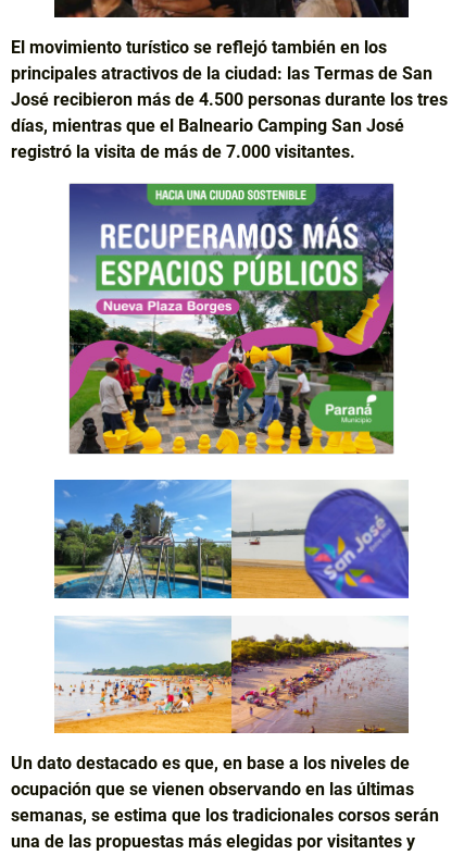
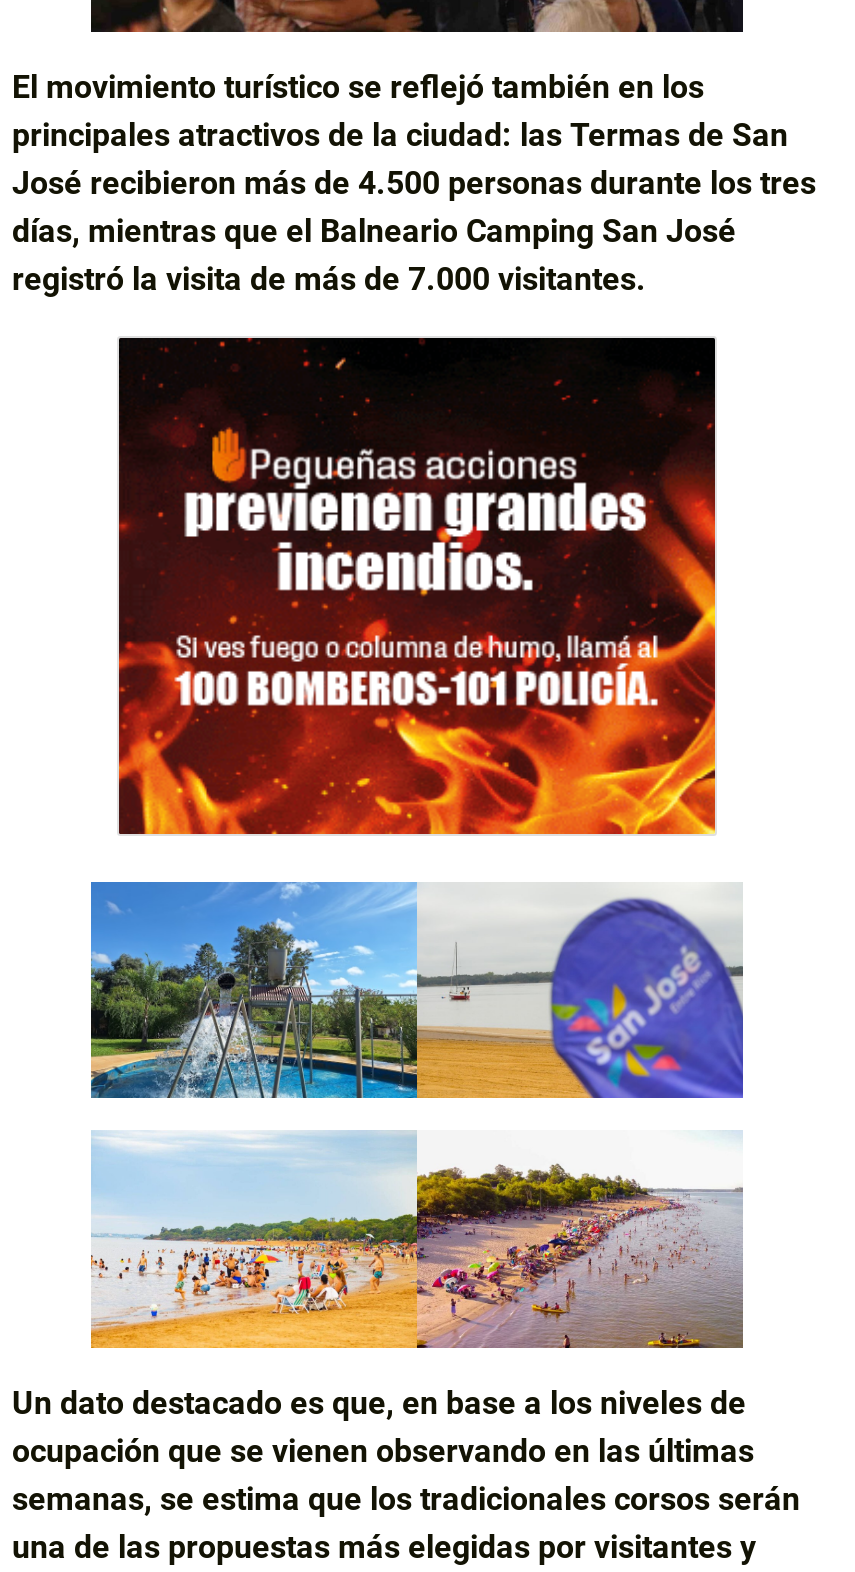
- [image]
+ [image]
